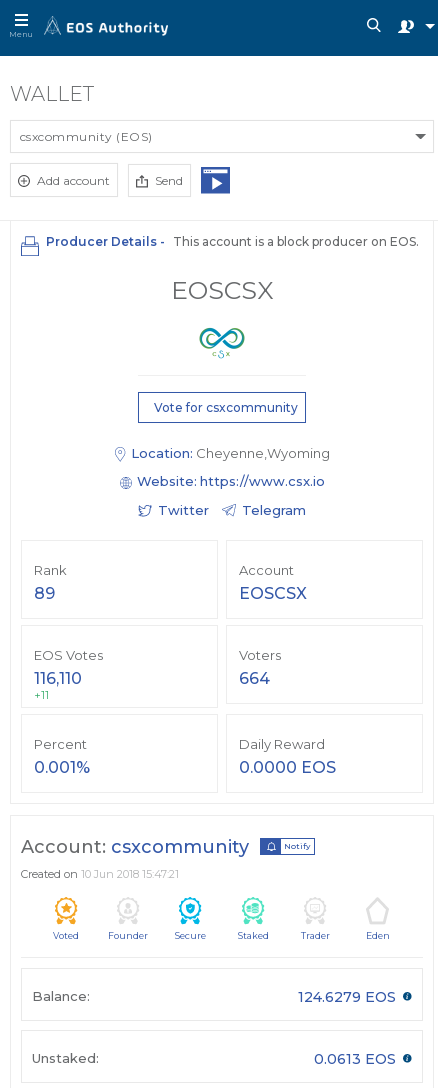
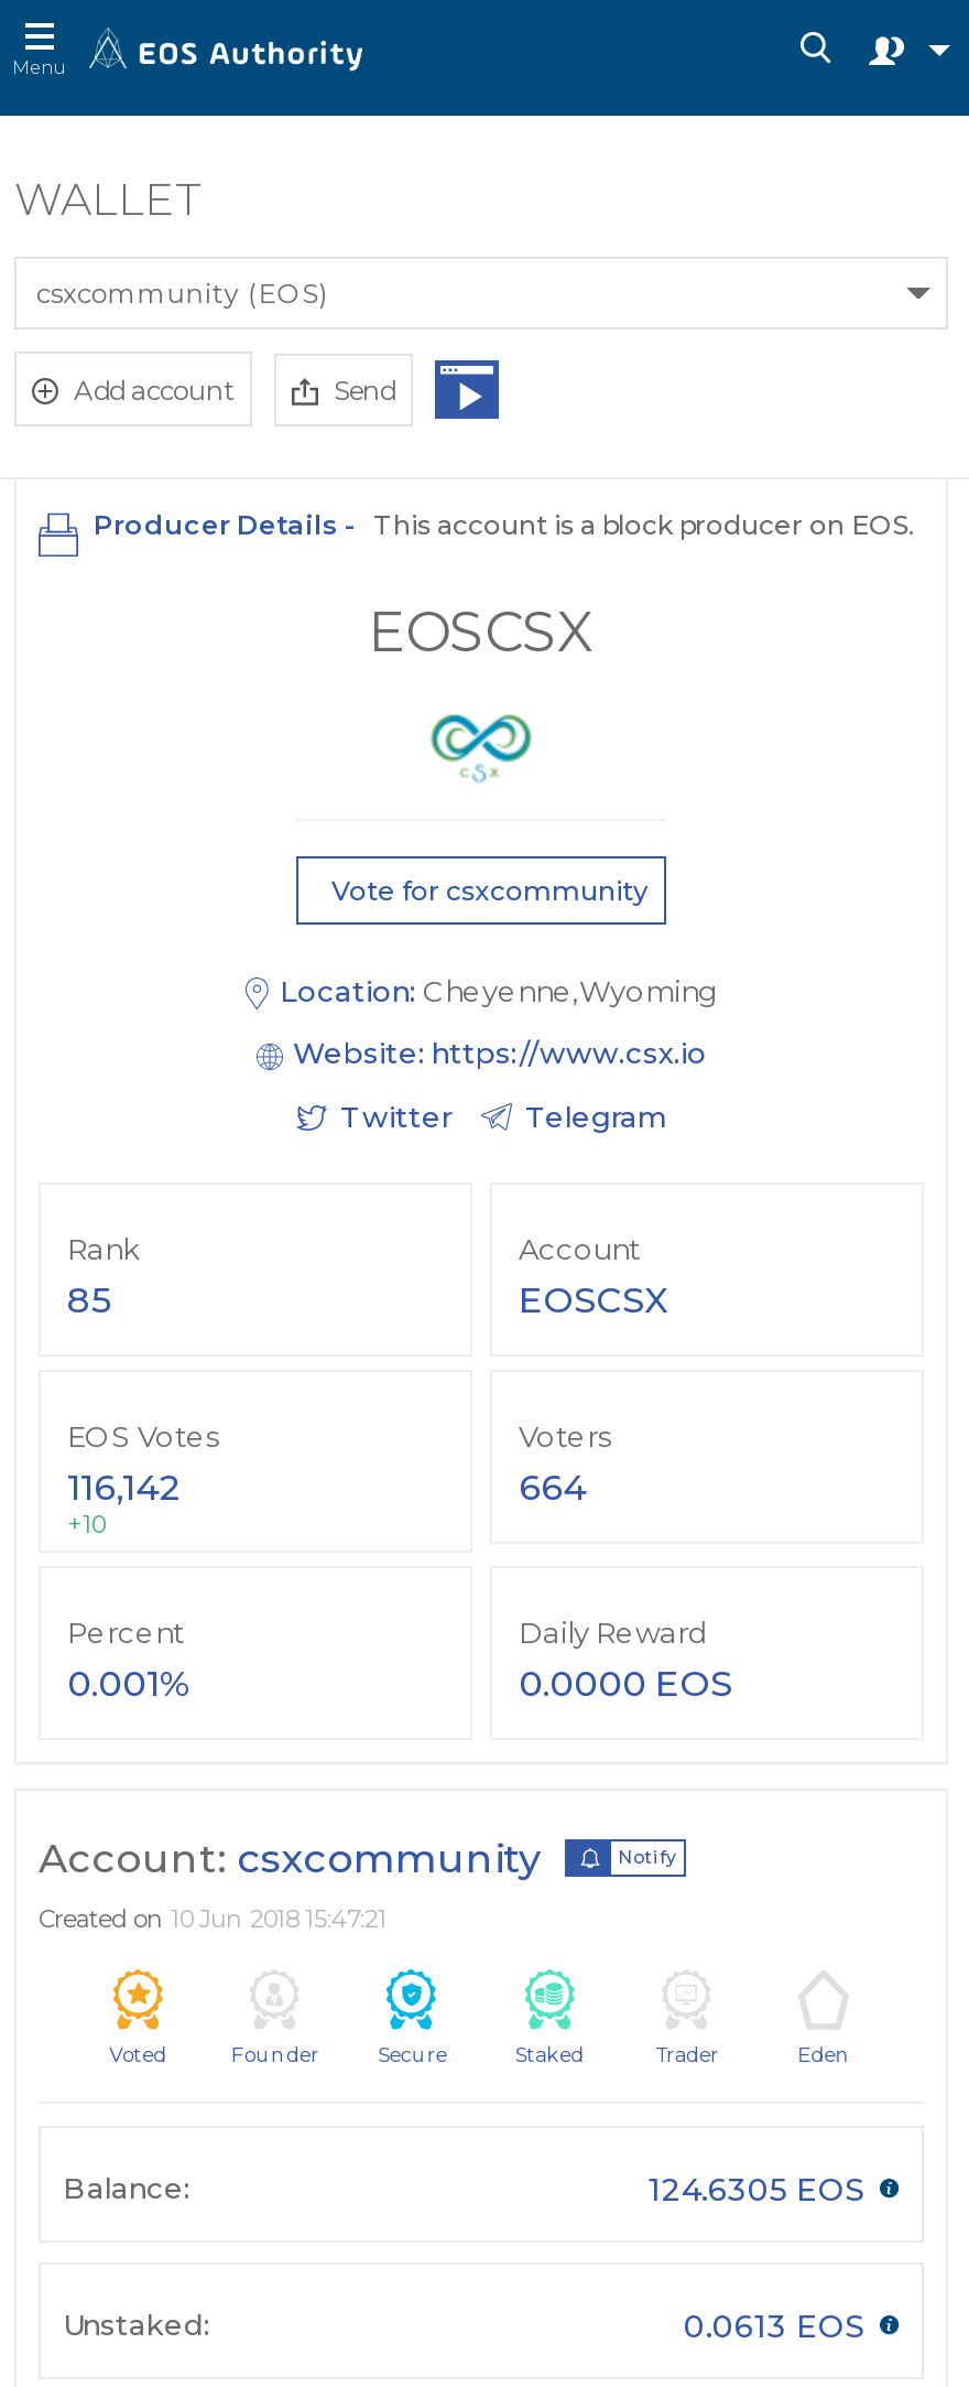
- 89
+ 85

- 116,110
+ 116,142

- +11
+ +10

- 124.6279 EOS
+ 124.6305 EOS
